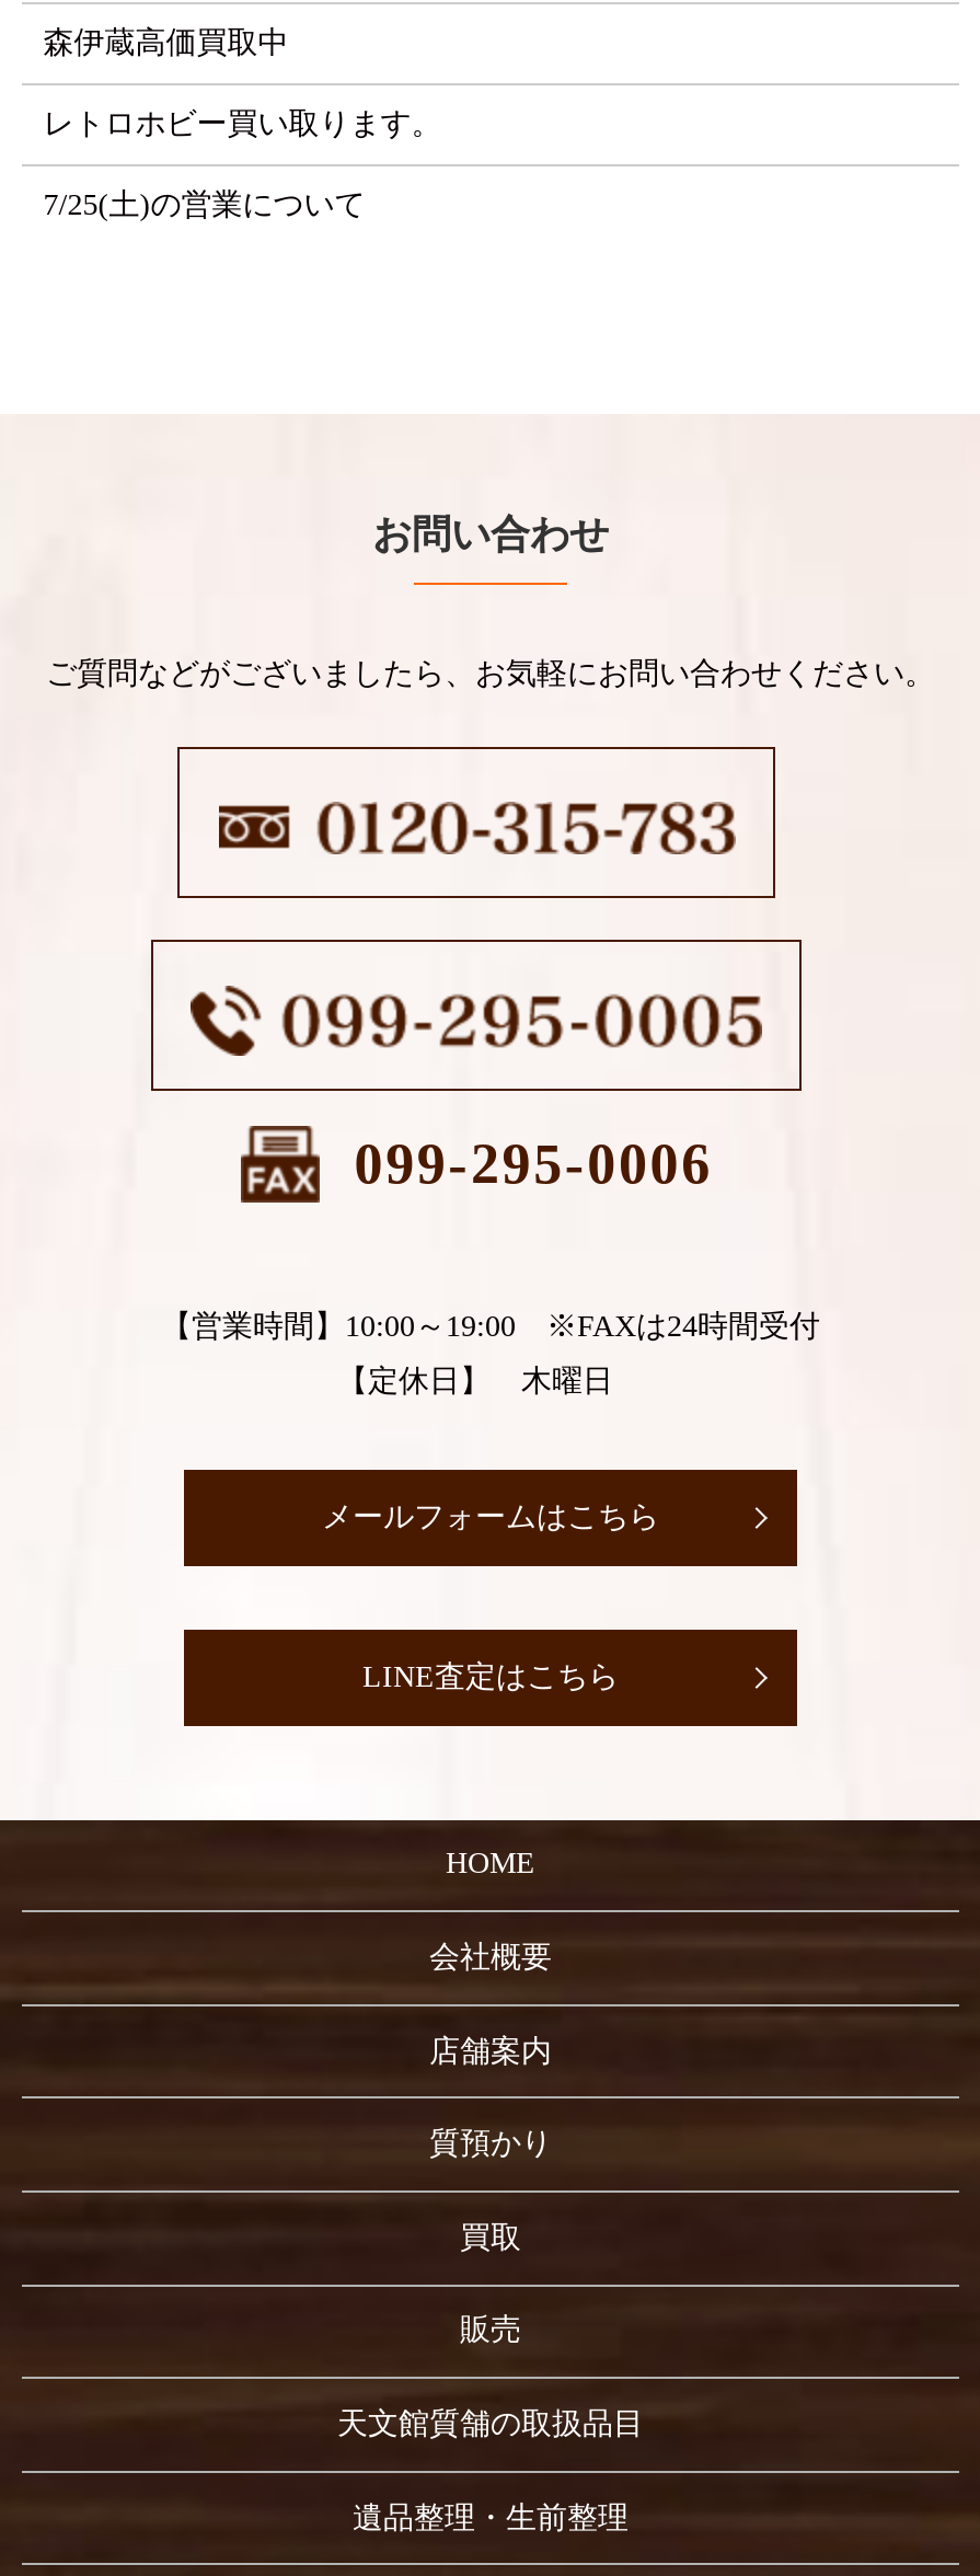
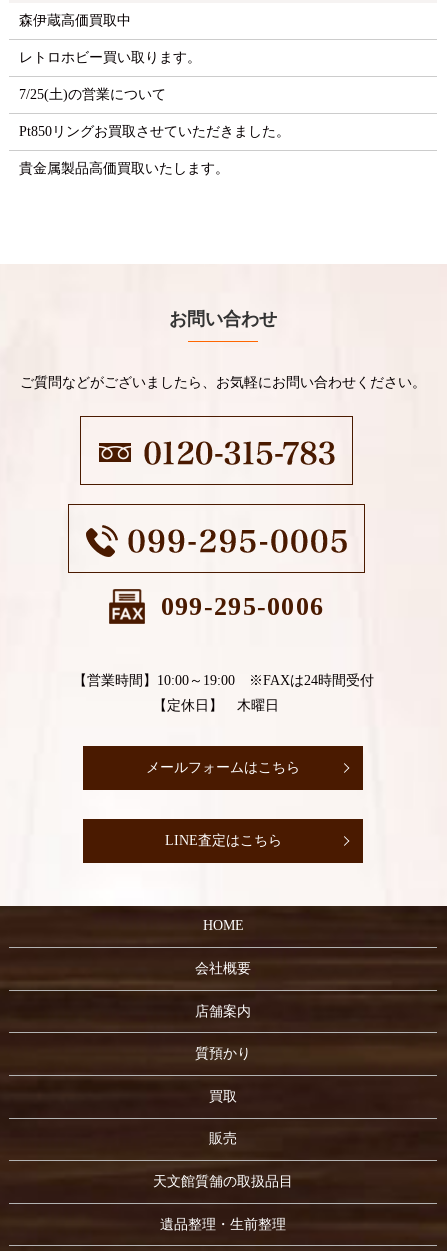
+ Pt850リングお買取させていただきました。
+ 貴金属製品高価買取いたします。
